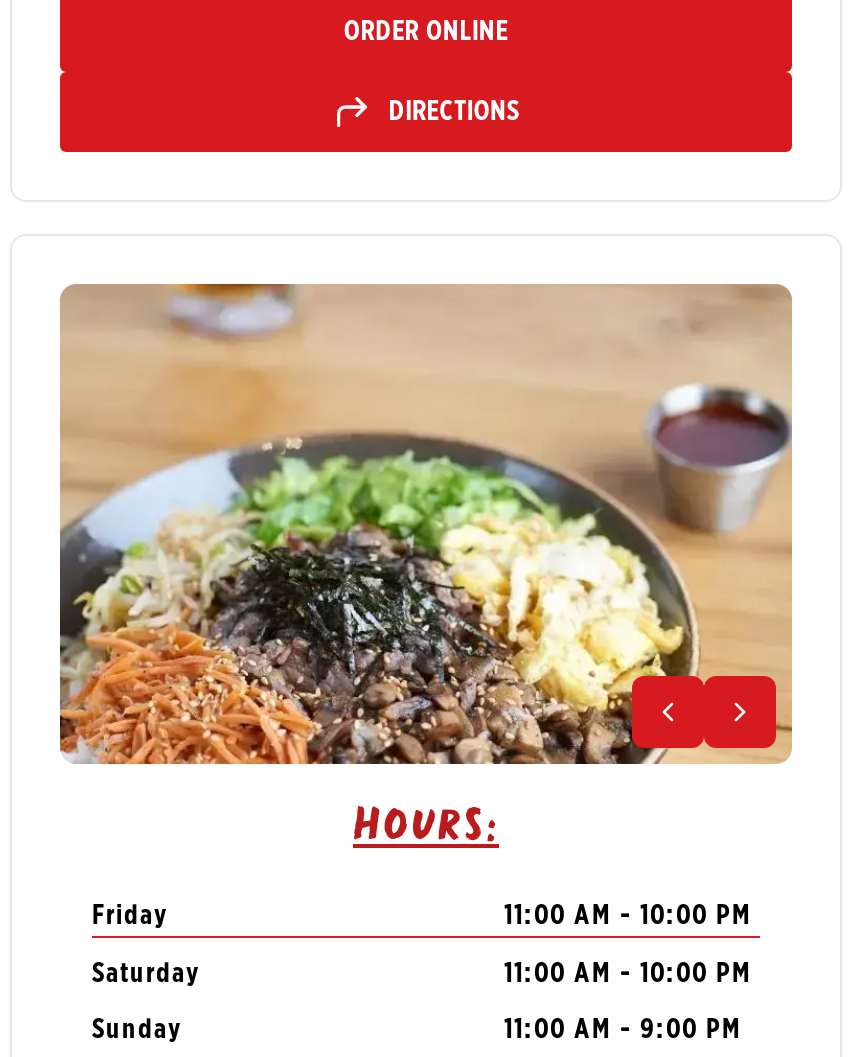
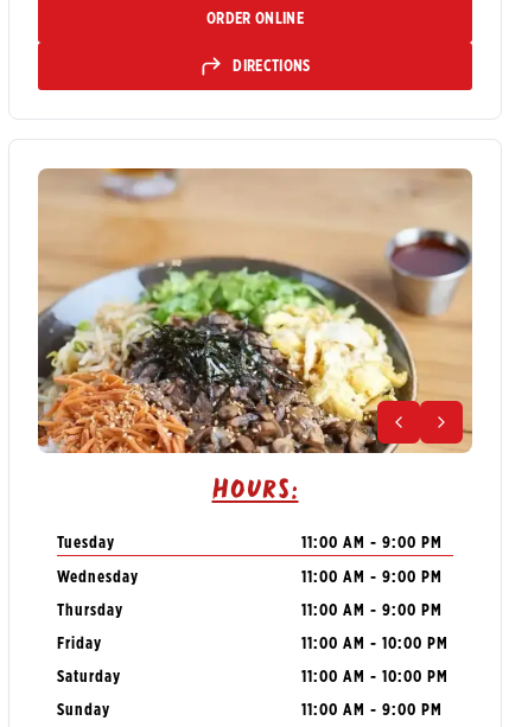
+ Tuesday
+ 11:00 AM - 9:00 PM
+ Wednesday
+ 11:00 AM - 9:00 PM
+ Thursday
+ 11:00 AM - 9:00 PM
